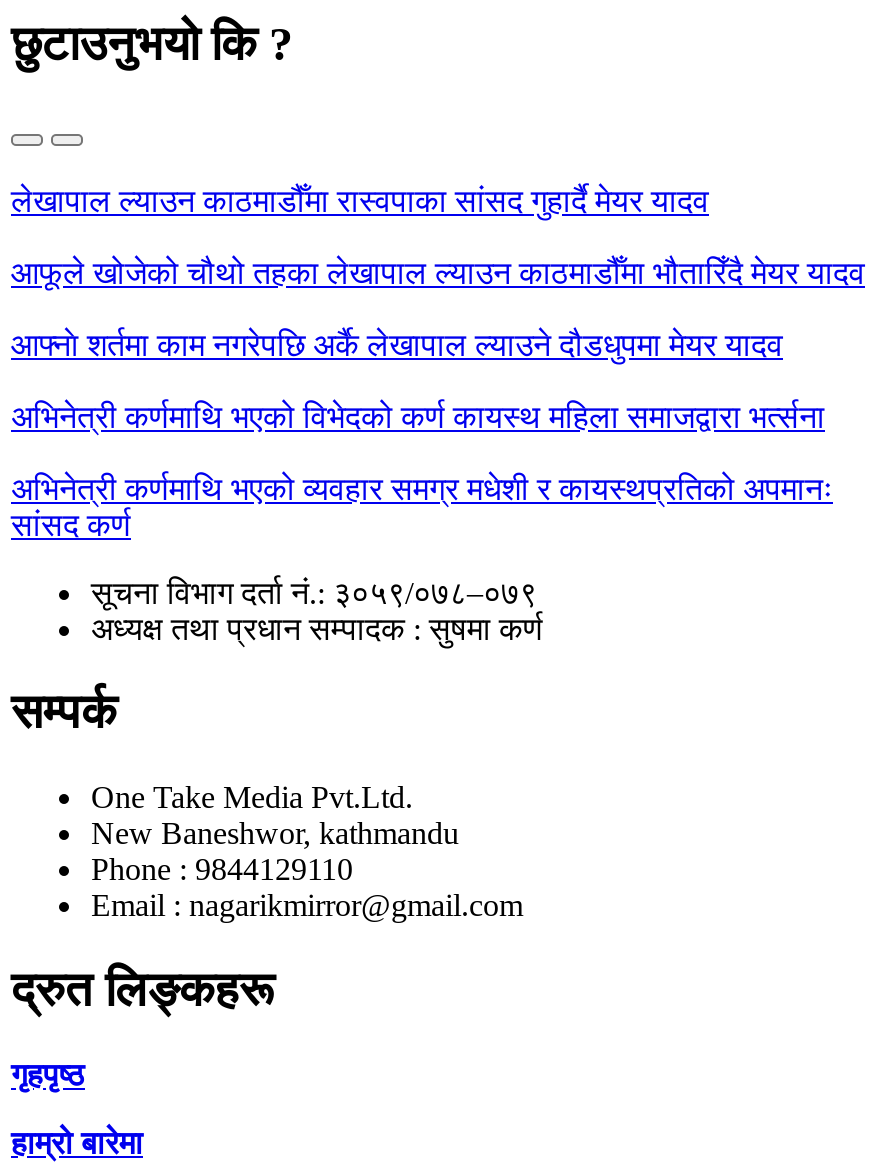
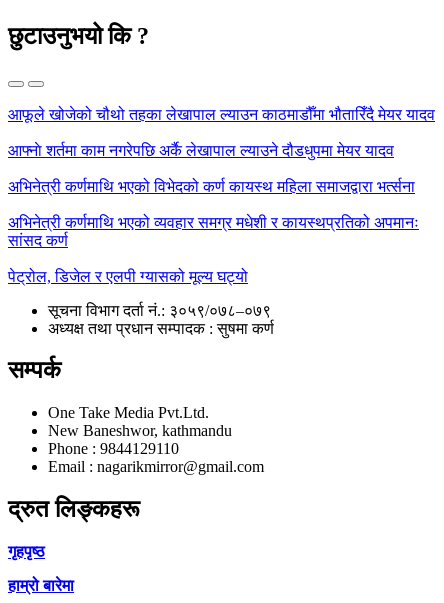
- लेखापाल ल्याउन काठमाडौँमा रास्वपाका सांसद गुहार्दै मेयर यादव

moved up: आफूले खोजेको चौथो तहका लेखापाल ल्याउन काठमाडौँमा भौतारिँदै मेयर यादव | आफ्नाे शर्तमा काम नगरेपछि अर्कै लेखापाल ल्याउने दौडधुपमा मेयर यादव | अभिनेत्री कर्णमाथि भएको विभेदको कर्ण कायस्थ महिला समाजद्वारा भर्त्सना | अभिनेत्री कर्णमाथि भएको व्यवहार समग्र मधेशी र कायस्थप्रतिको अपमानः | सांसद कर्ण

+ पेट्रोल, डिजेल र एलपी ग्यासको मूल्य घट्यो
